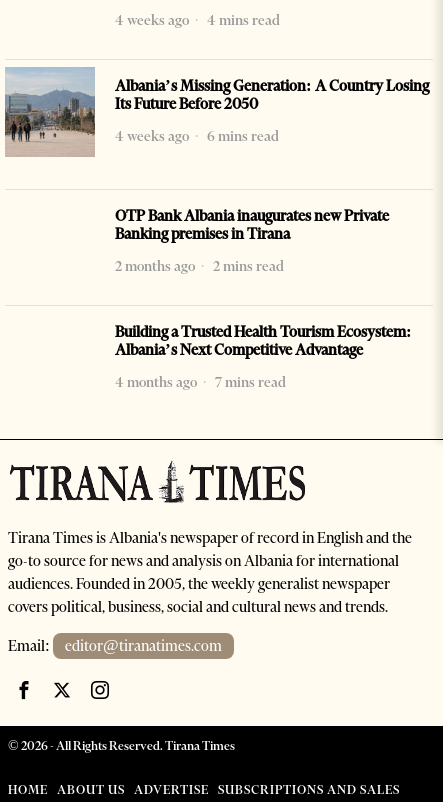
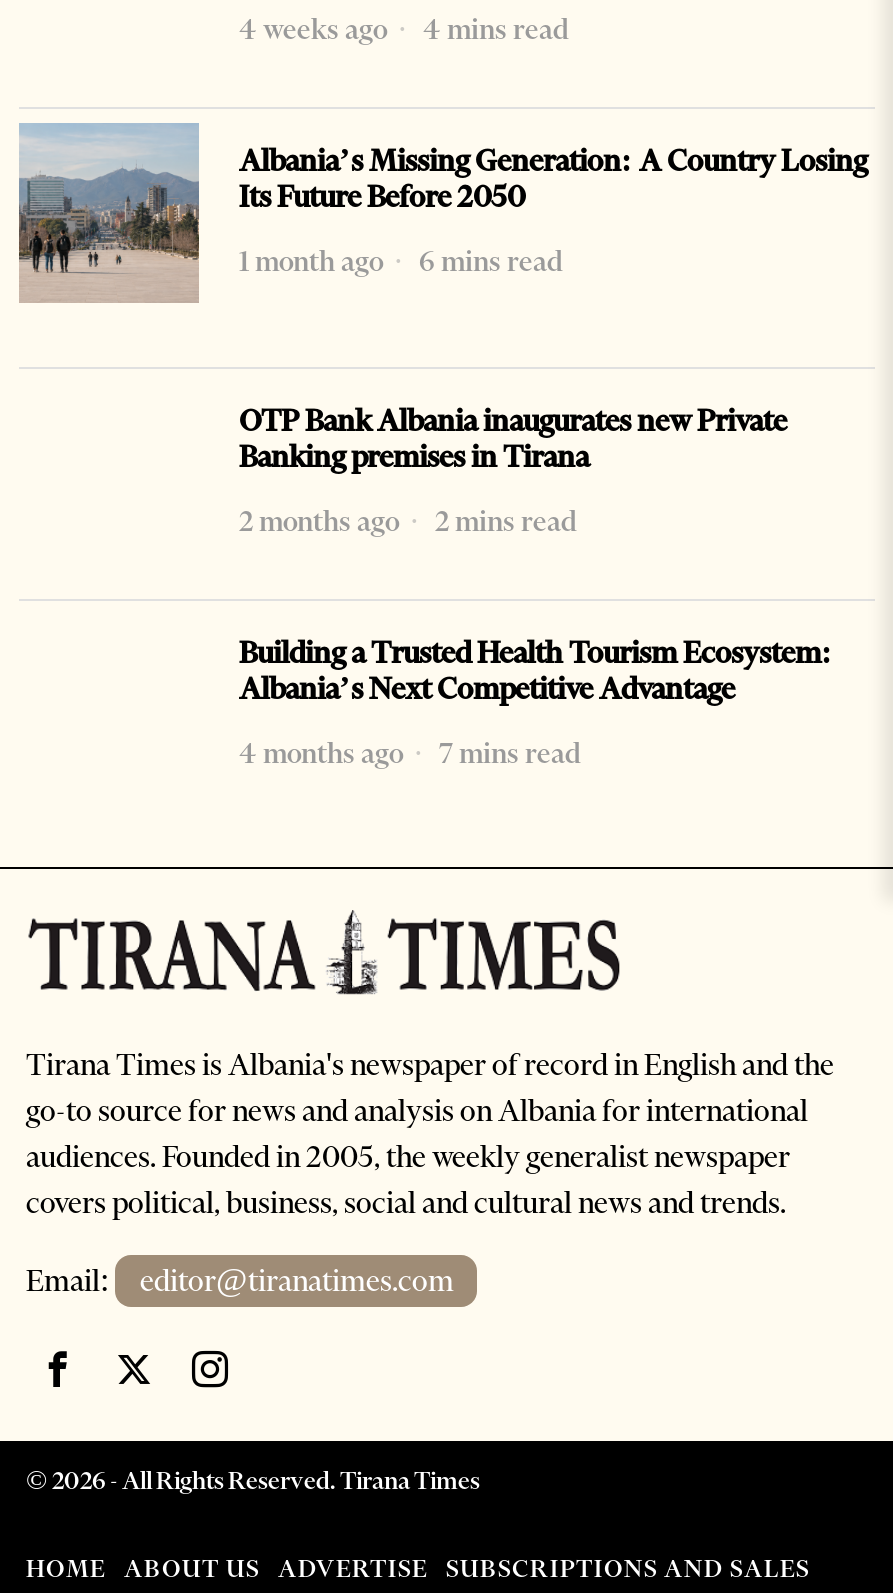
- 4 weeks ago 6 mins read
+ 1 month ago 6 mins read
